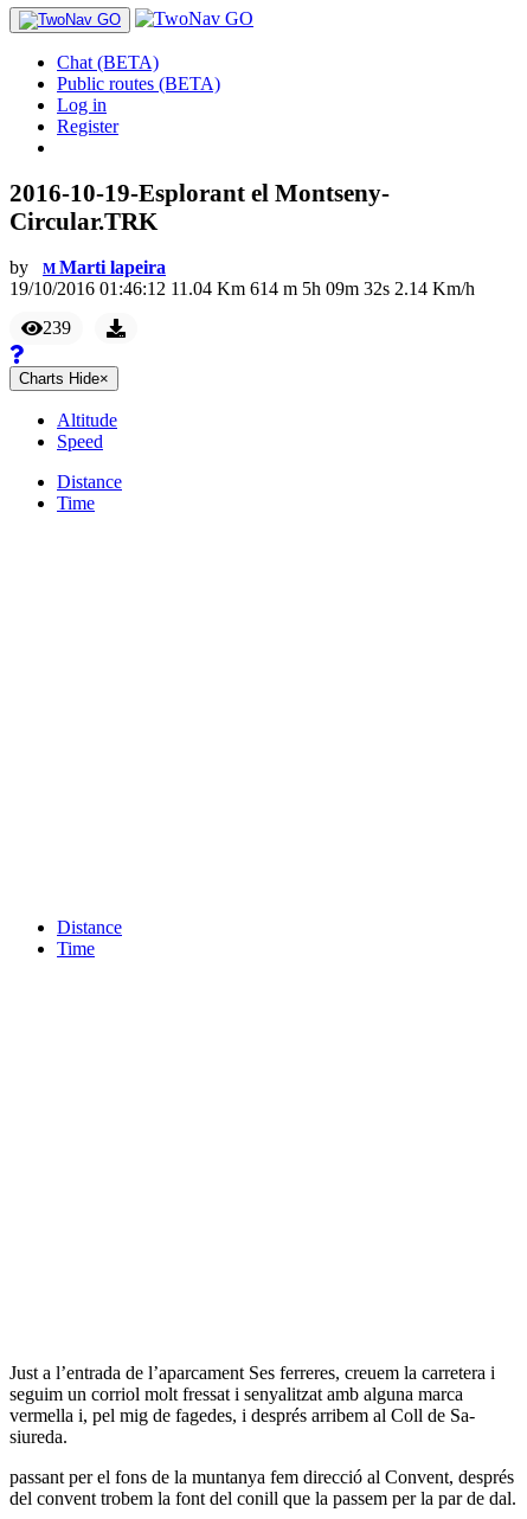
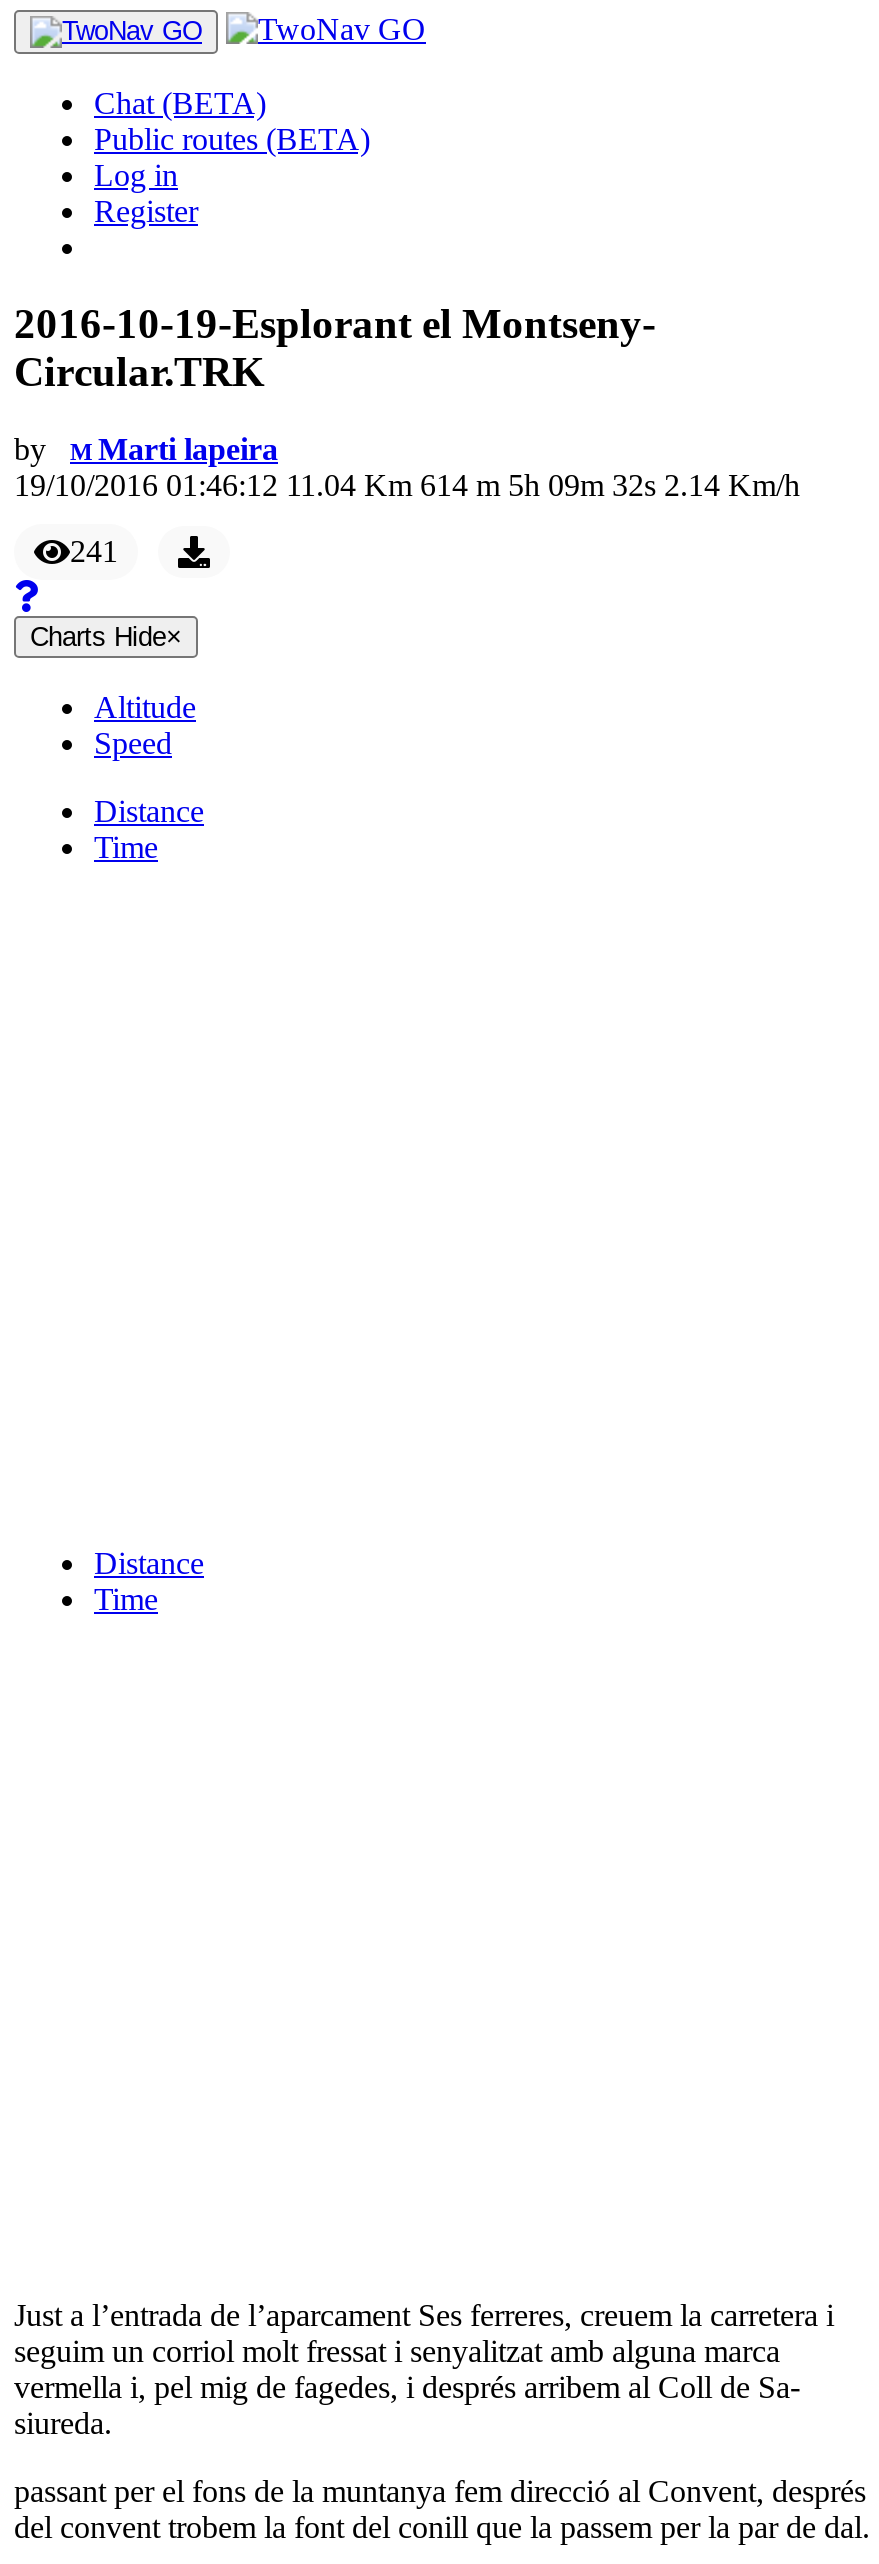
- 239
+ 241
